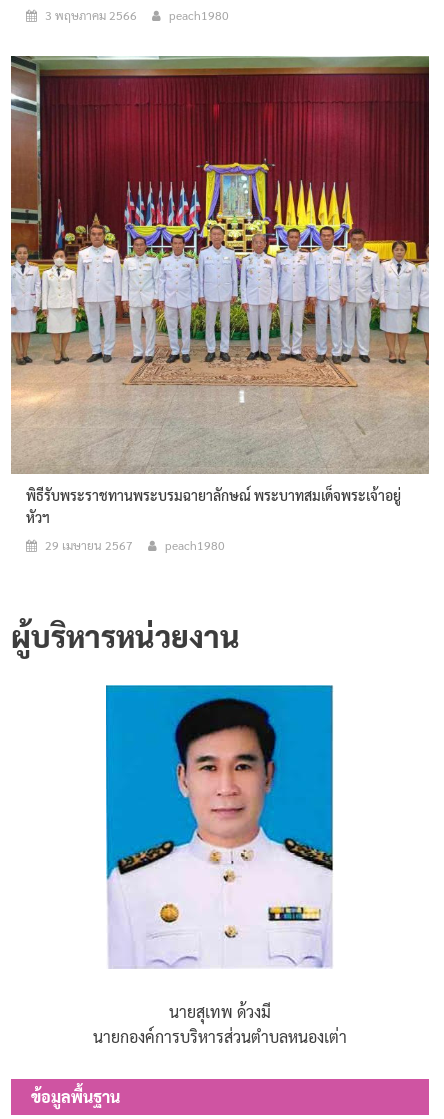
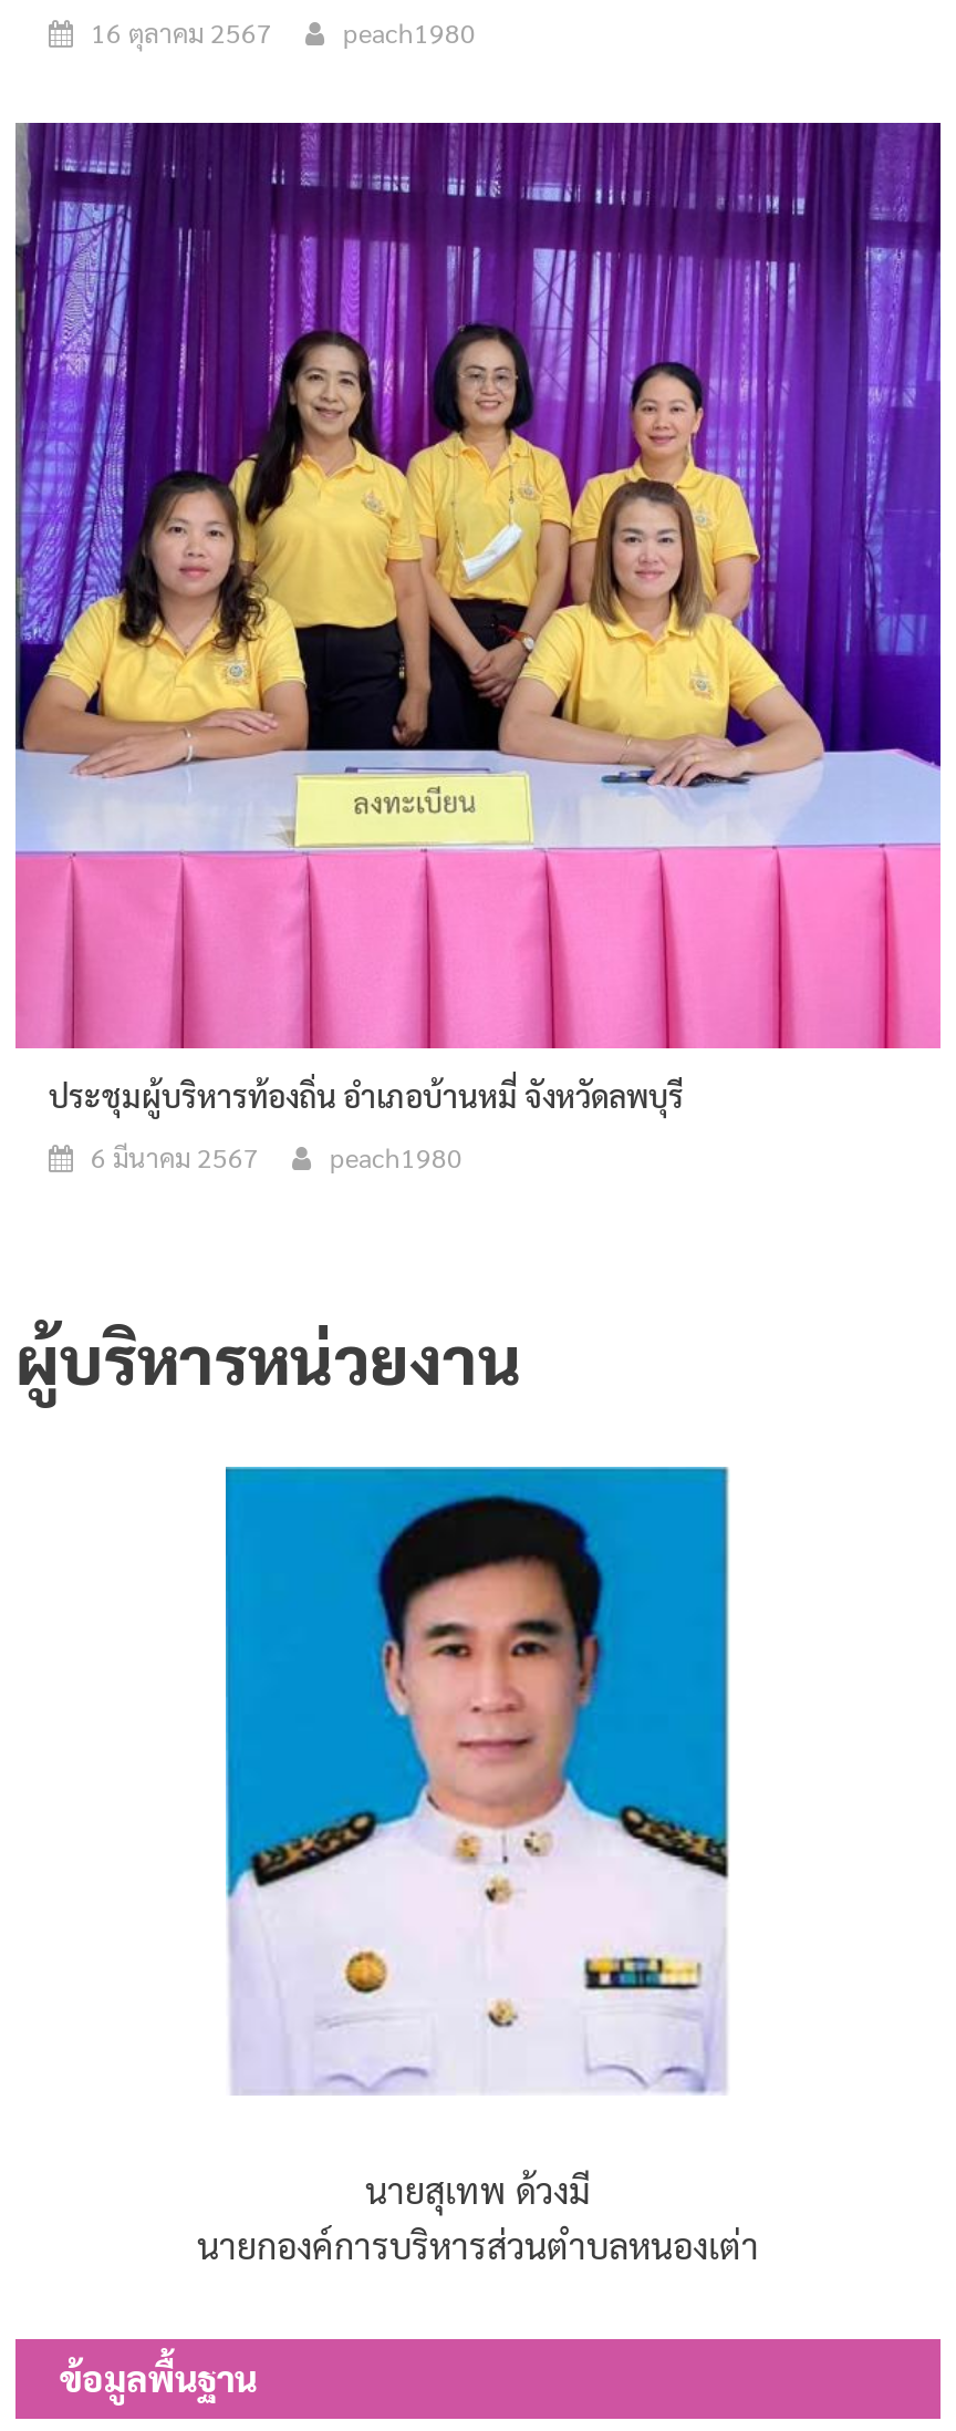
- 3 พฤษภาคม 2566
+ 16 ตุลาคม 2567

- [image]
- พิธีรับพระราชทานพระบรมฉายาลักษณ์ พระบาทสมเด็จพระเจ้าอยู่
- หัวฯ
+ [image]
+ ประชุมผู้บริหารท้องถิ่น อำเภอบ้านหมี่ จังหวัดลพบุรี

- 29 เมษายน 2567
+ 6 มีนาคม 2567
